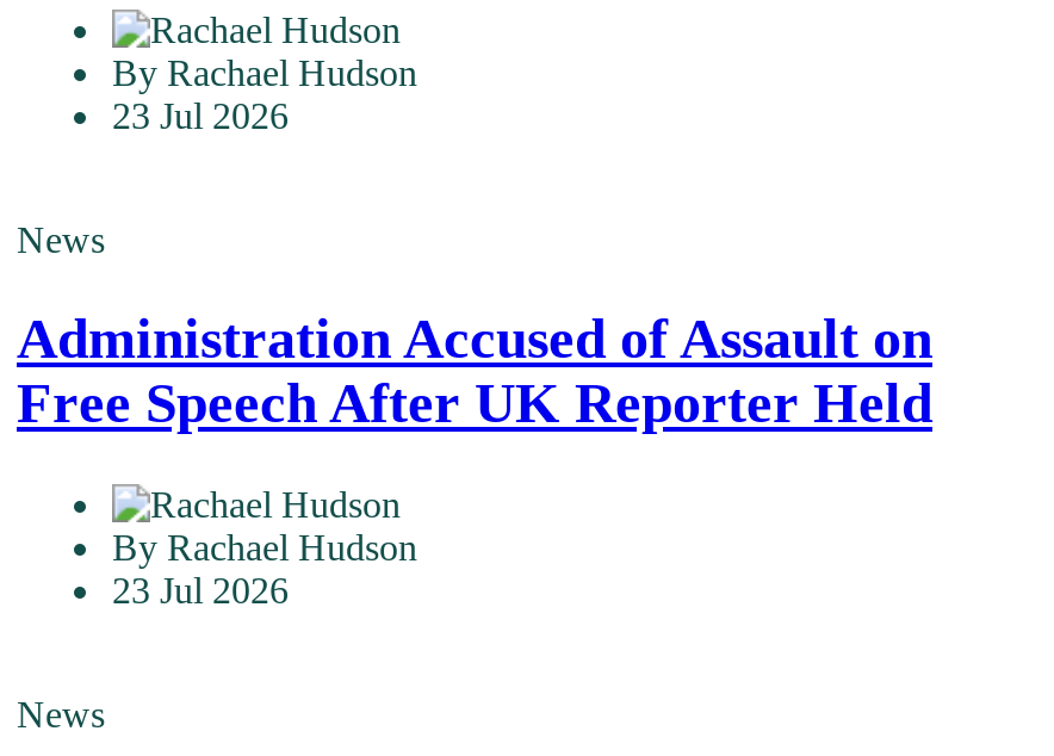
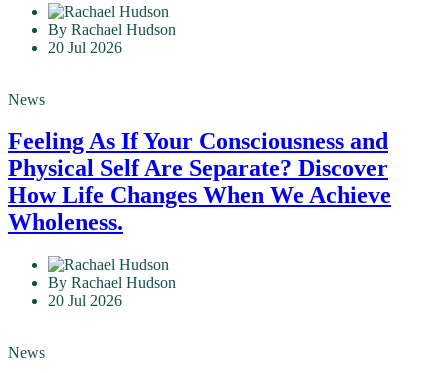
- 23 Jul 2026
+ 20 Jul 2026

- Administration Accused of Assault on
- Free Speech After UK Reporter Held
+ Feeling As If Your Consciousness and
+ Physical Self Are Separate? Discover
+ How Life Changes When We Achieve
+ Wholeness.

- 23 Jul 2026
+ 20 Jul 2026
